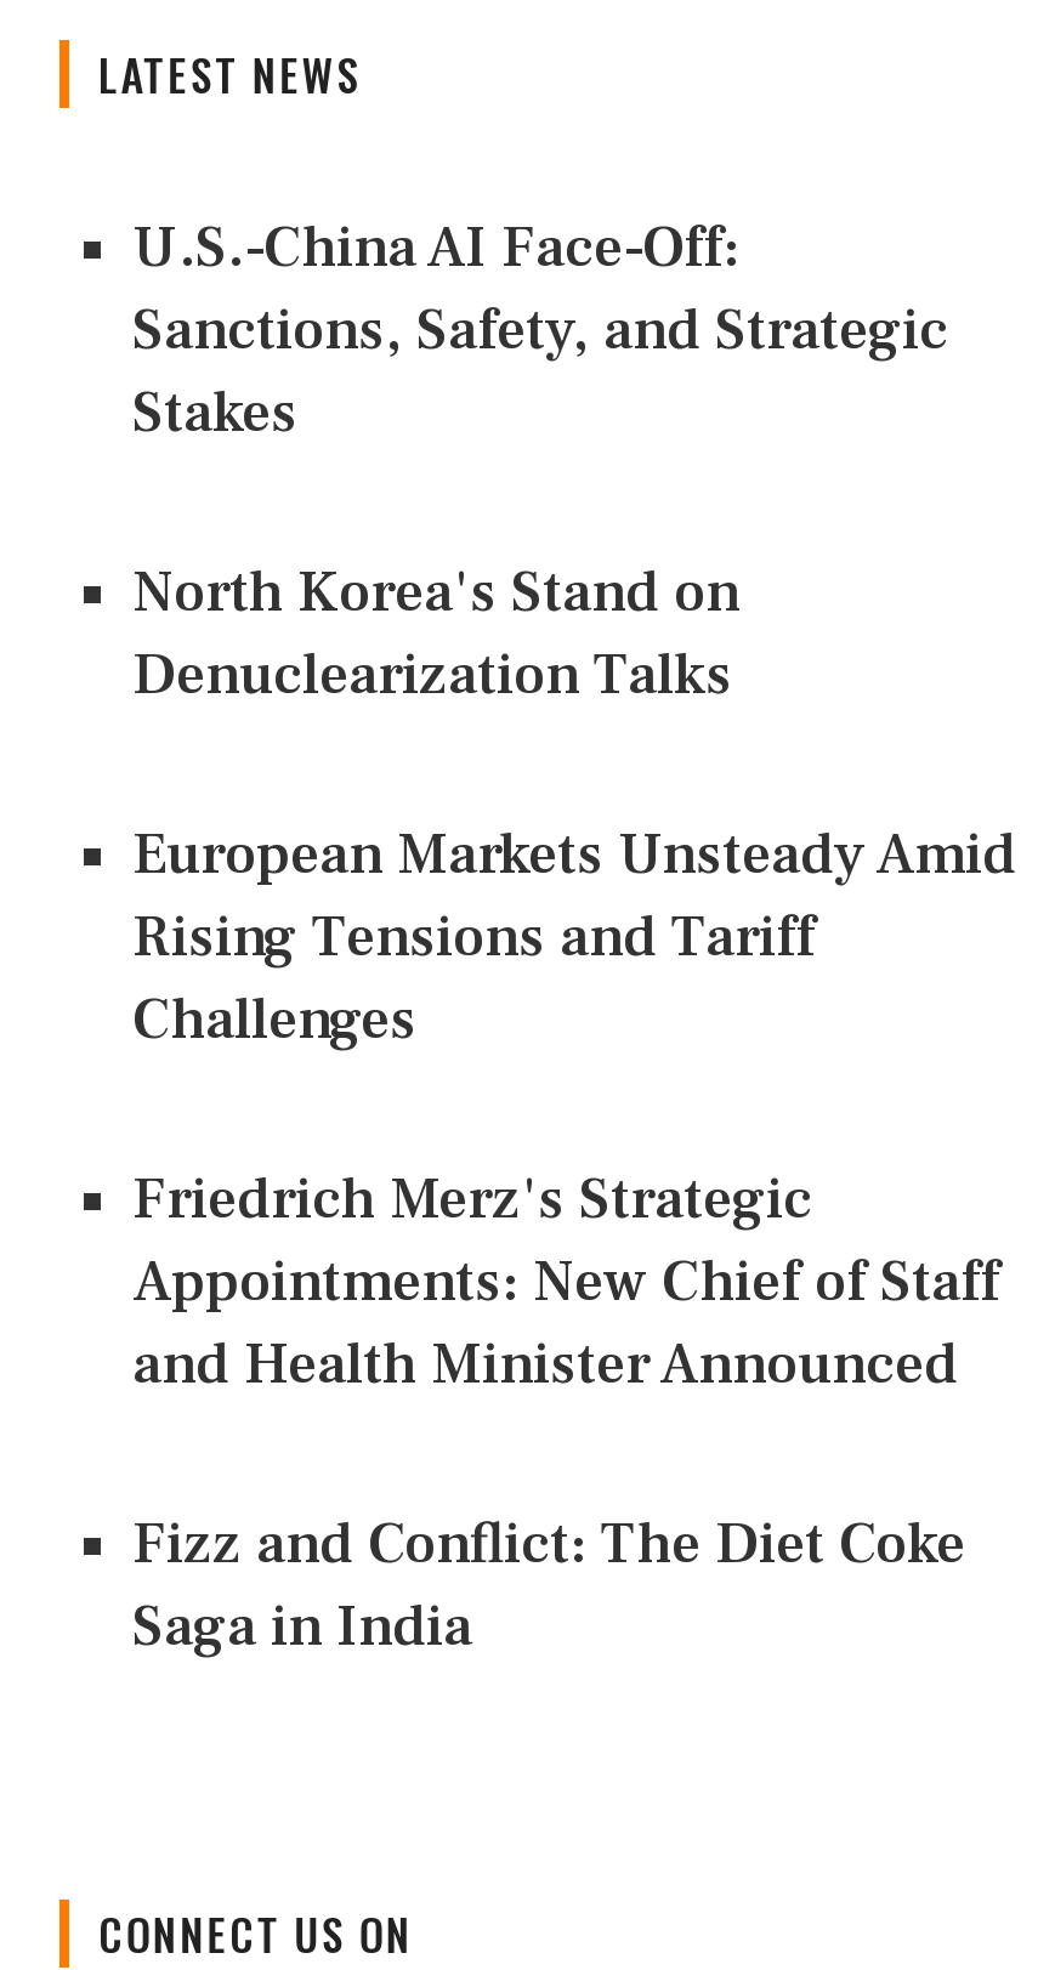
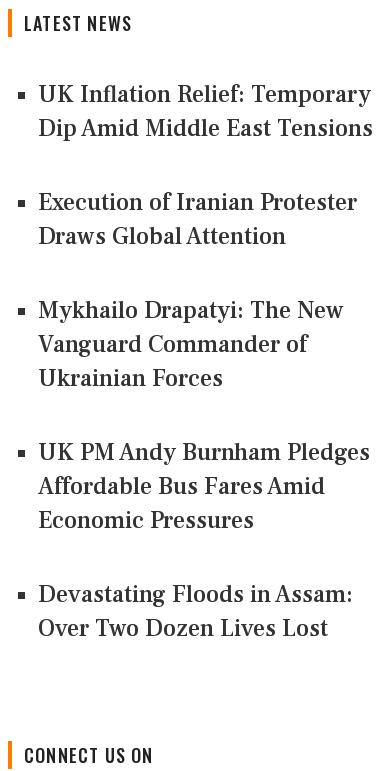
- U.S.-China AI Face-Off:
- Sanctions, Safety, and Strategic
- Stakes
+ UK Inflation Relief: Temporary
+ Dip Amid Middle East Tensions

- North Korea's Stand on
- Denuclearization Talks
+ Execution of Iranian Protester
+ Draws Global Attention

- European Markets Unsteady Amid
- Rising Tensions and Tariff
- Challenges
+ Mykhailo Drapatyi: The New
+ Vanguard Commander of
+ Ukrainian Forces

- Friedrich Merz's Strategic
- Appointments: New Chief of Staff
- and Health Minister Announced
+ UK PM Andy Burnham Pledges
+ Affordable Bus Fares Amid
+ Economic Pressures

- Fizz and Conflict: The Diet Coke
- Saga in India
+ Devastating Floods in Assam:
+ Over Two Dozen Lives Lost
